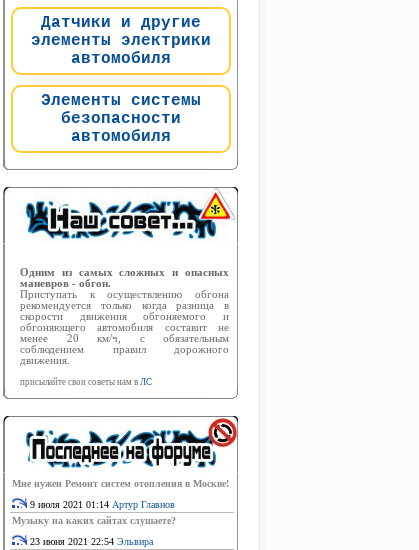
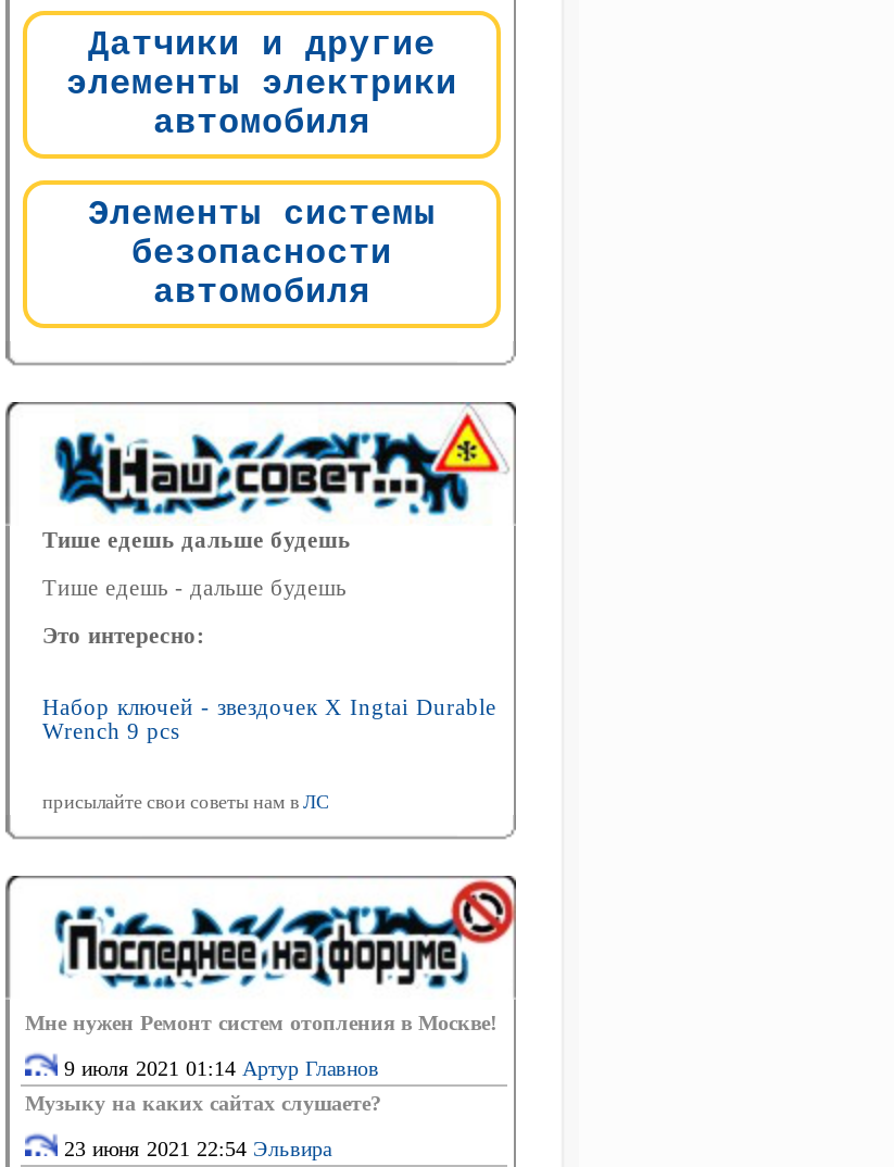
- Одним из самых сложных и опасных
- маневров - обгон.
- Приступать к осуществлению обгона
- рекомендуется только когда разница в
- скорости движения обгоняемого и
- обгоняющего автомобиля составит не
- менее 20 км/ч, с обязательным
- соблюдением правил дорожного
- движения.
+ Тише едешь дальше будешь
+ Тише едешь - дальше будешь
+ Это интересно:
+ Набор ключей - звездочек X Ingtai Durable
+ Wrench 9 pcs
